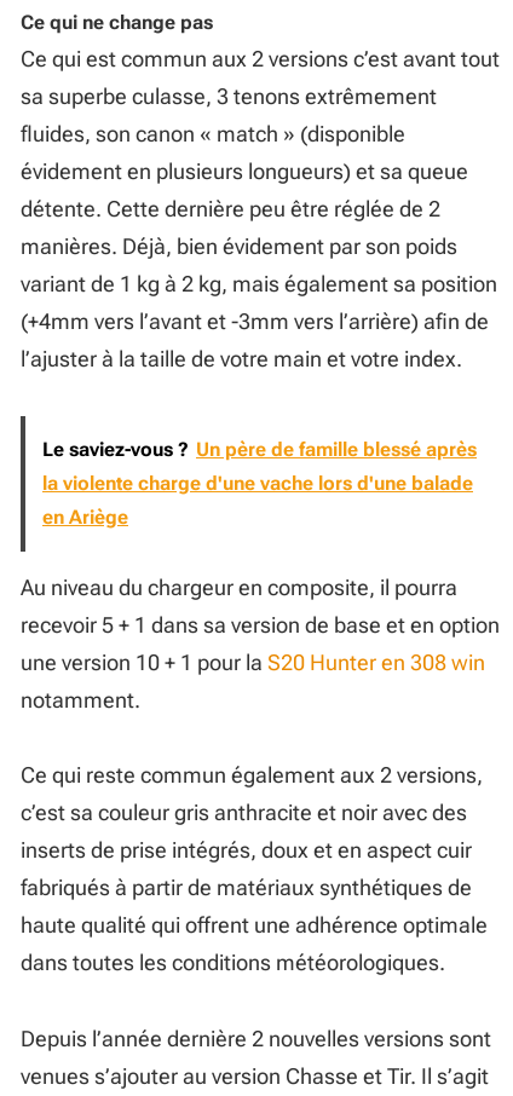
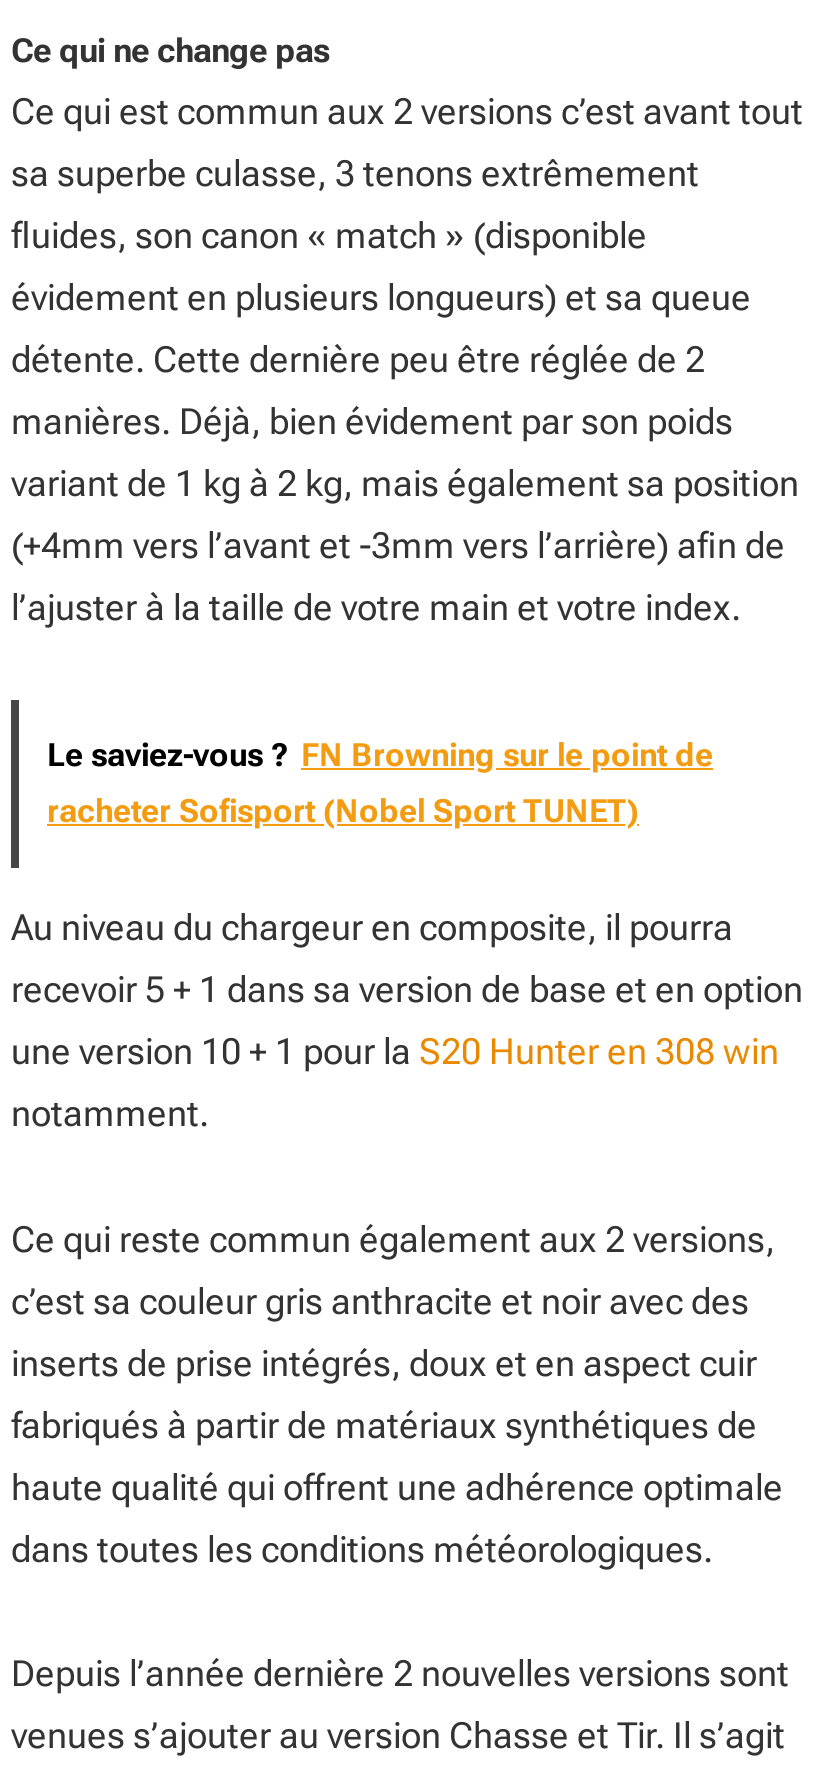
- Le saviez-vous ? Un père de famille blessé après
- la violente charge d'une vache lors d'une balade
- en Ariège
+ Le saviez-vous ? FN Browning sur le point de
+ racheter Sofisport (Nobel Sport TUNET)
